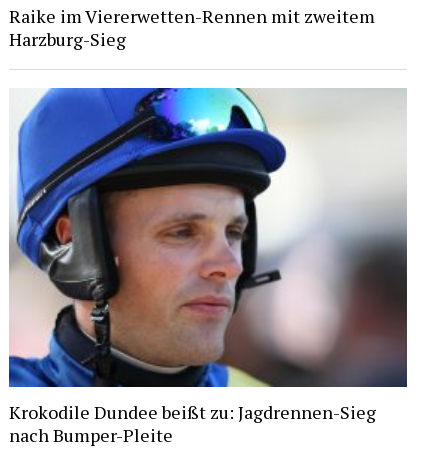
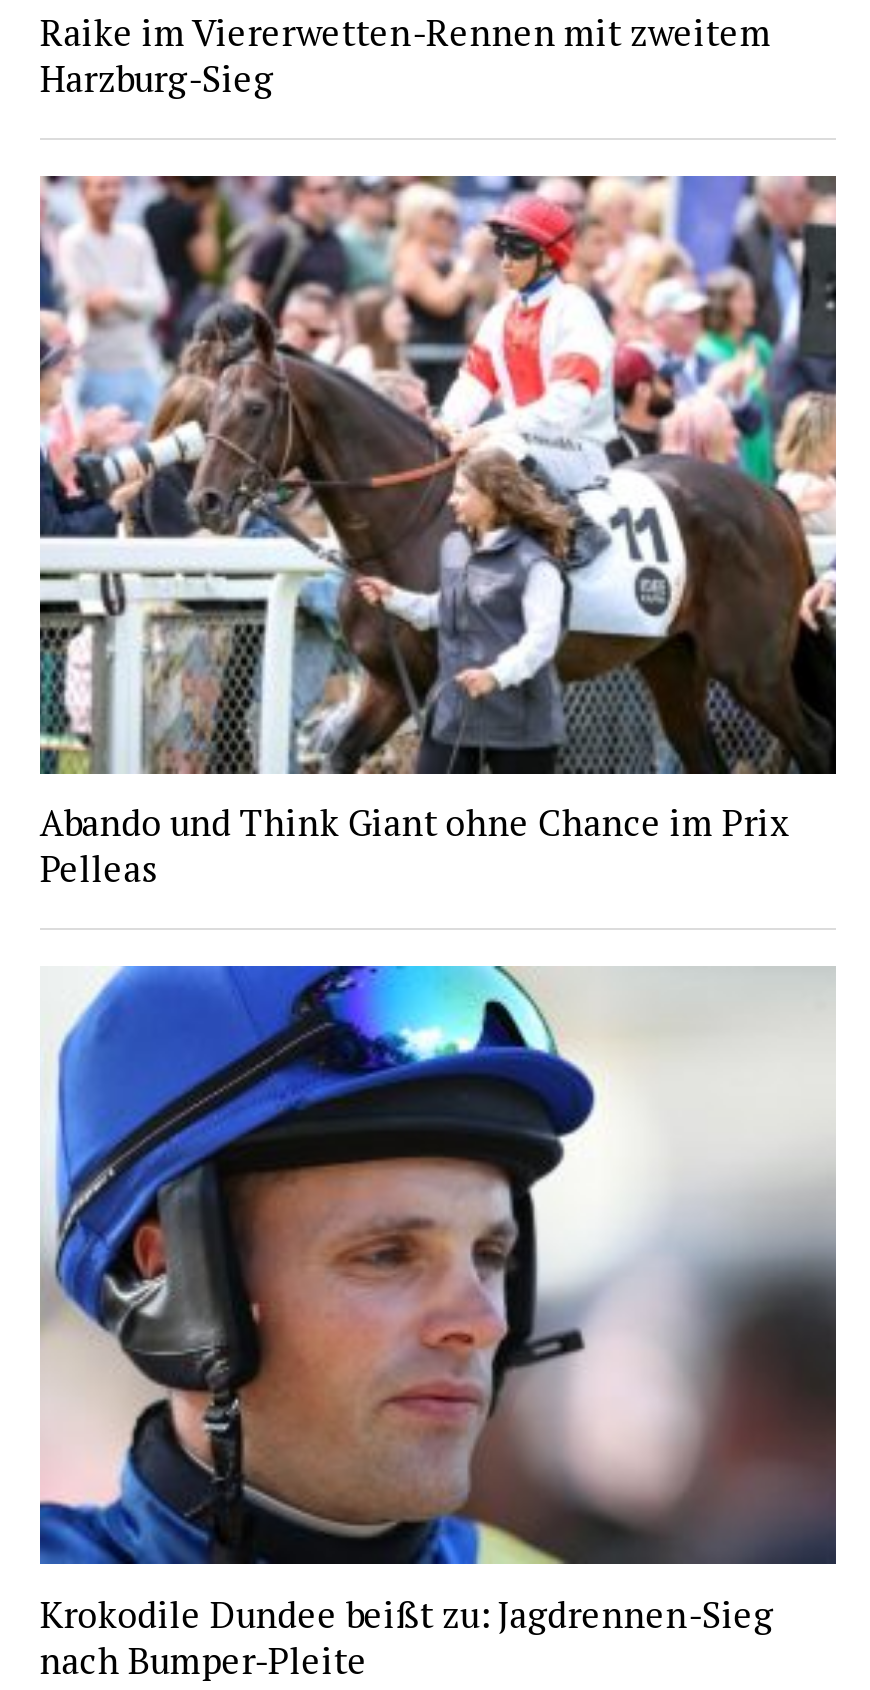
+ [image]
+ Abando und Think Giant ohne Chance im Prix
+ Pelleas
